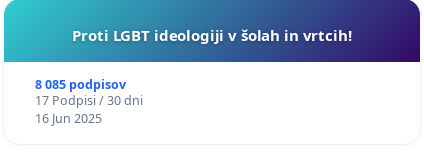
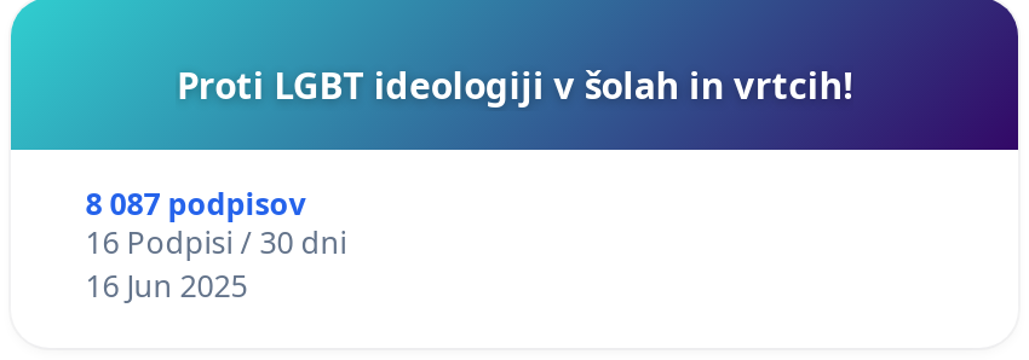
- 8 085 podpisov
+ 8 087 podpisov

- 17 Podpisi / 30 dni
+ 16 Podpisi / 30 dni
